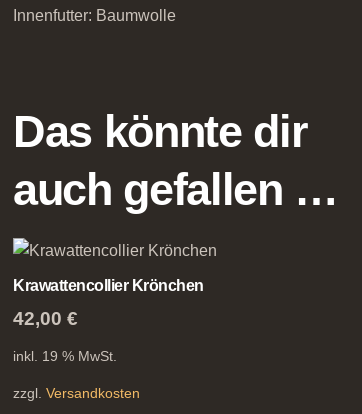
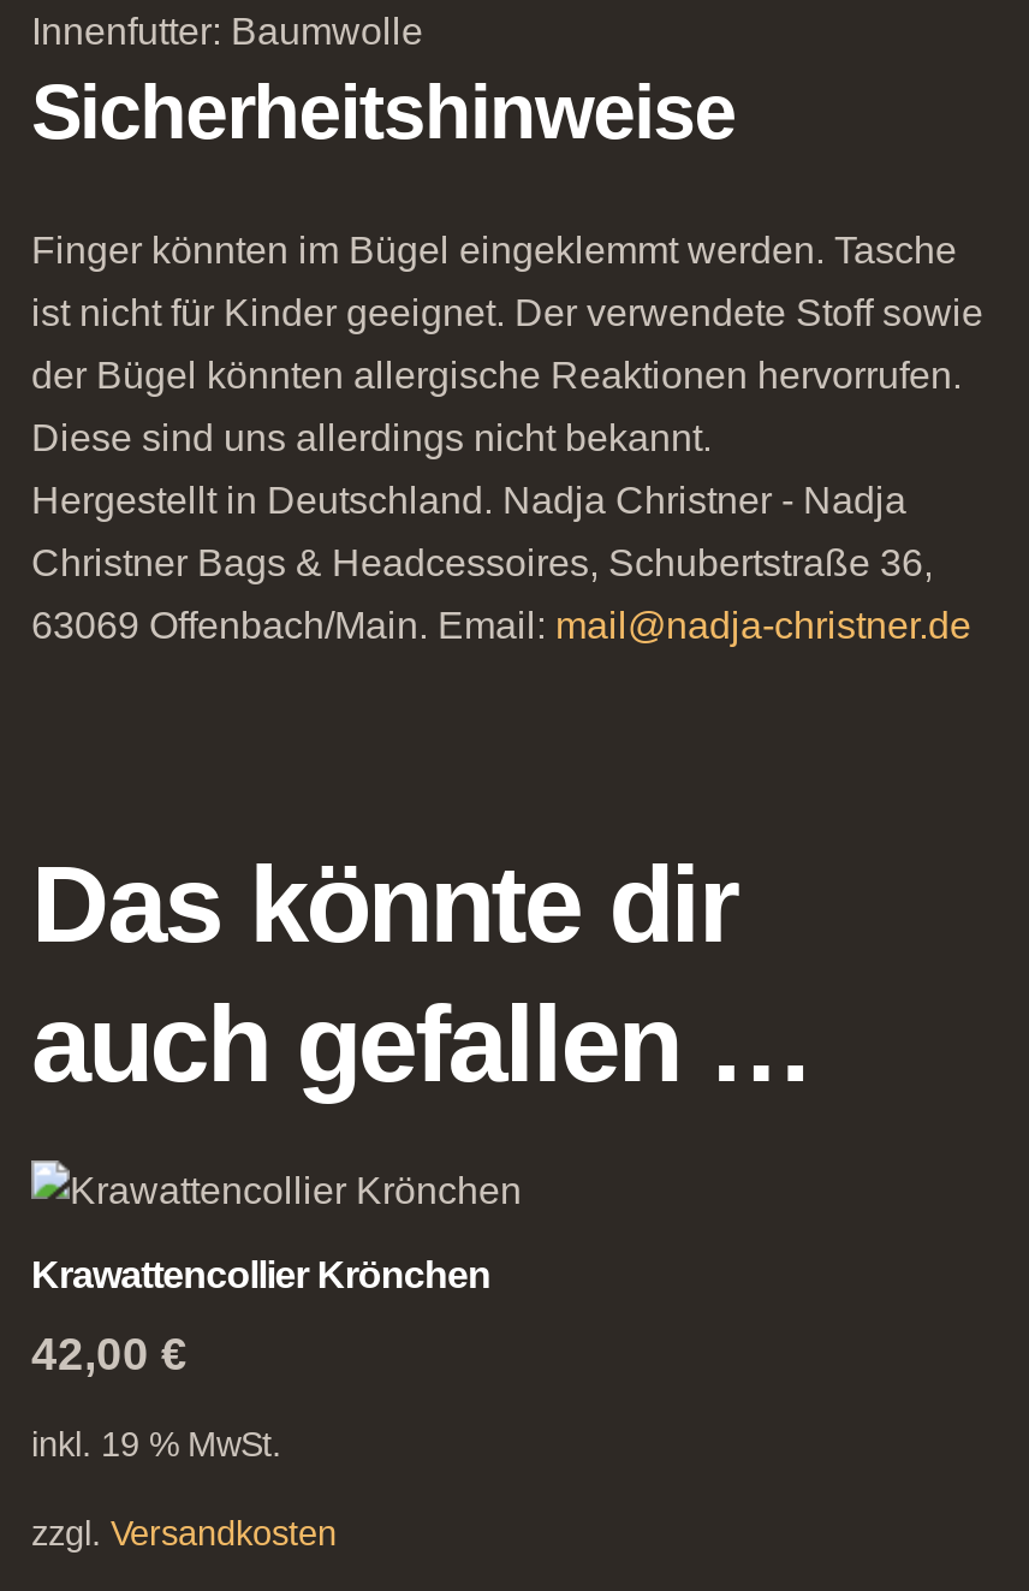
+ Sicherheitshinweise
+ Finger könnten im Bügel eingeklemmt werden. Tasche
+ ist nicht für Kinder geeignet. Der verwendete Stoff sowie
+ der Bügel könnten allergische Reaktionen hervorrufen.
+ Diese sind uns allerdings nicht bekannt.
+ Hergestellt in Deutschland. Nadja Christner - Nadja
+ Christner Bags & Headcessoires, Schubertstraße 36,
+ 63069 Offenbach/Main. Email: mail@nadja-christner.de
